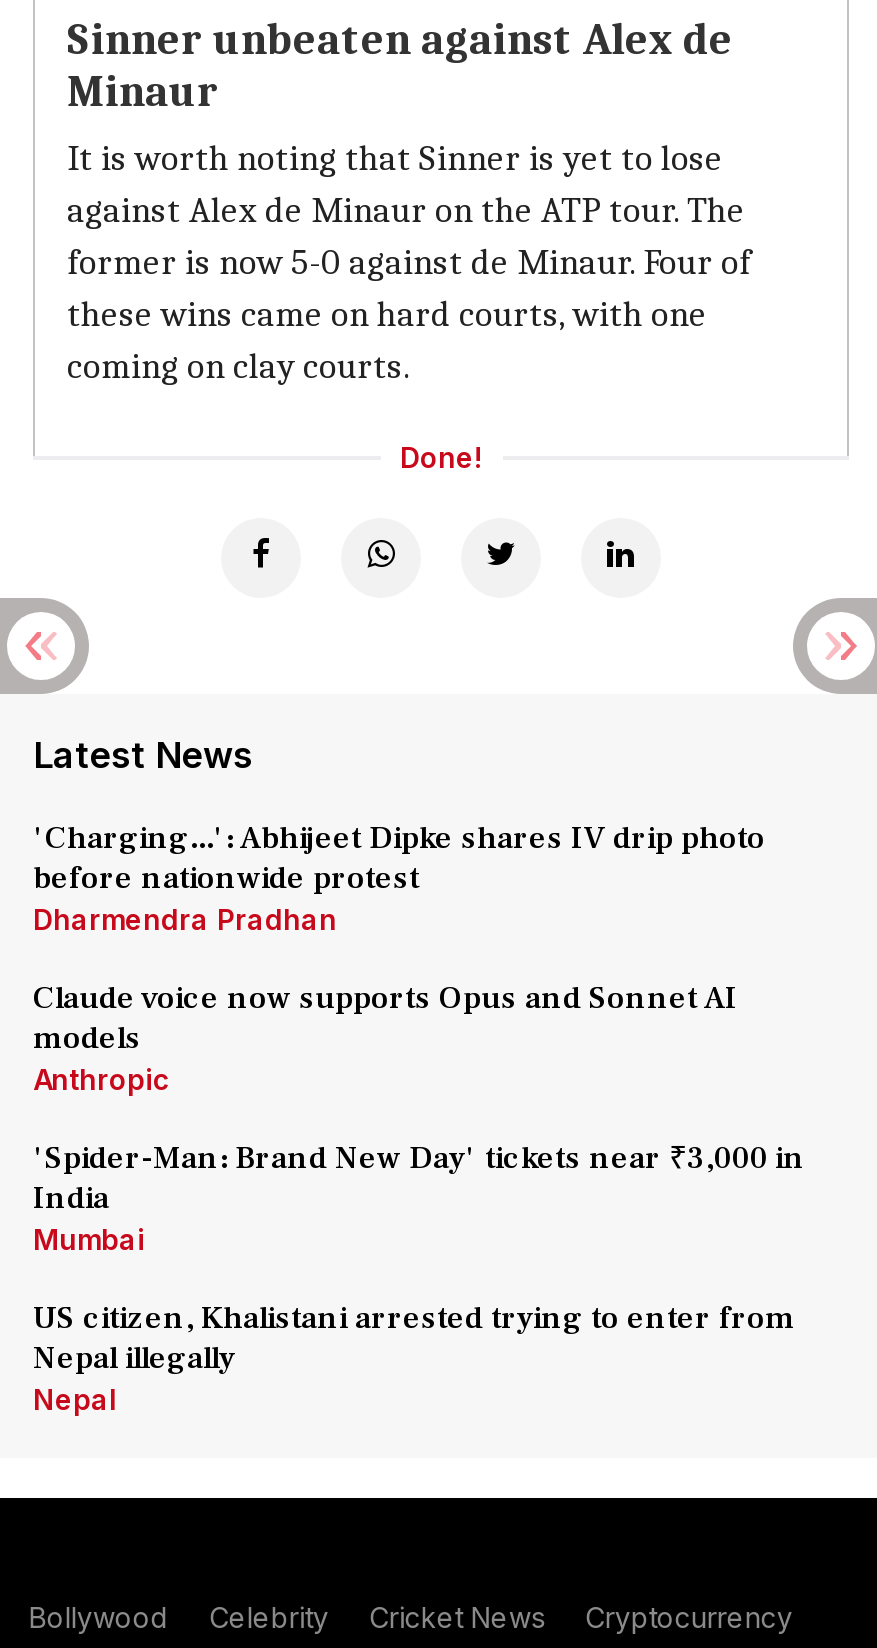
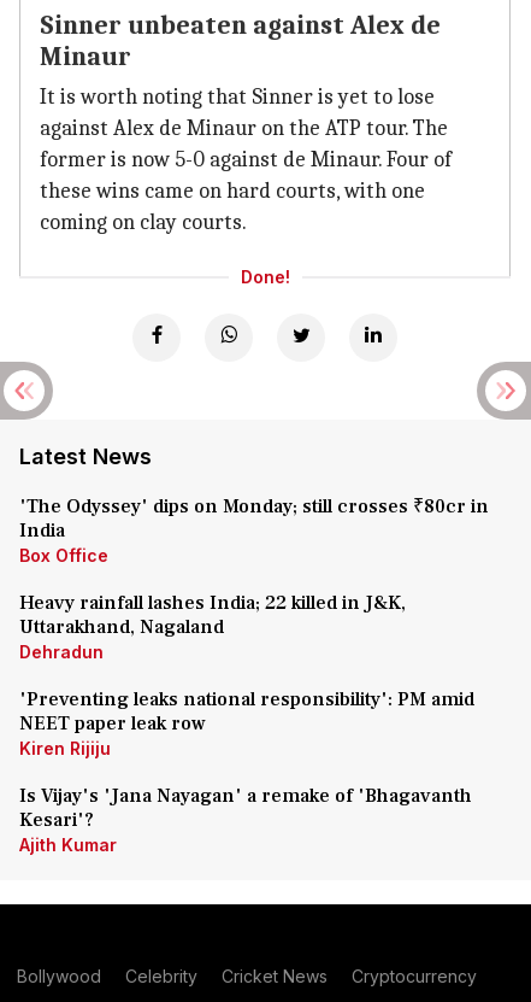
- 'Charging...': Abhijeet Dipke shares IV drip photo
- before nationwide protest
- Dharmendra Pradhan
- Claude voice now supports Opus and Sonnet AI
- models
- Anthropic
- 'Spider-Man: Brand New Day' tickets near ₹3,000 in
+ 'The Odyssey' dips on Monday; still crosses ₹80cr in

moved up: India

- Mumbai
- US citizen, Khalistani arrested trying to enter from
- Nepal illegally
- Nepal
+ Box Office
+ Heavy rainfall lashes India; 22 killed in J&K,
+ Uttarakhand, Nagaland
+ Dehradun
+ 'Preventing leaks national responsibility': PM amid
+ NEET paper leak row
+ Kiren Rijiju
+ Is Vijay's 'Jana Nayagan' a remake of 'Bhagavanth
+ Kesari'?
+ Ajith Kumar
